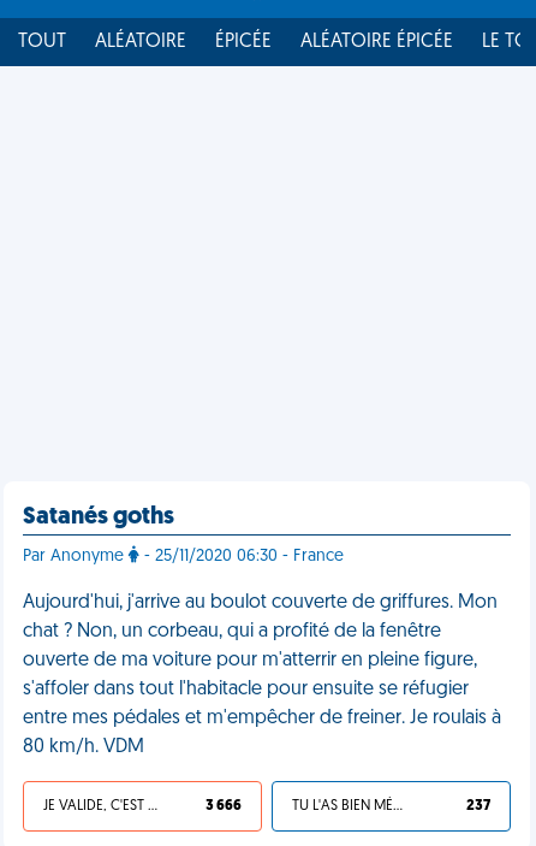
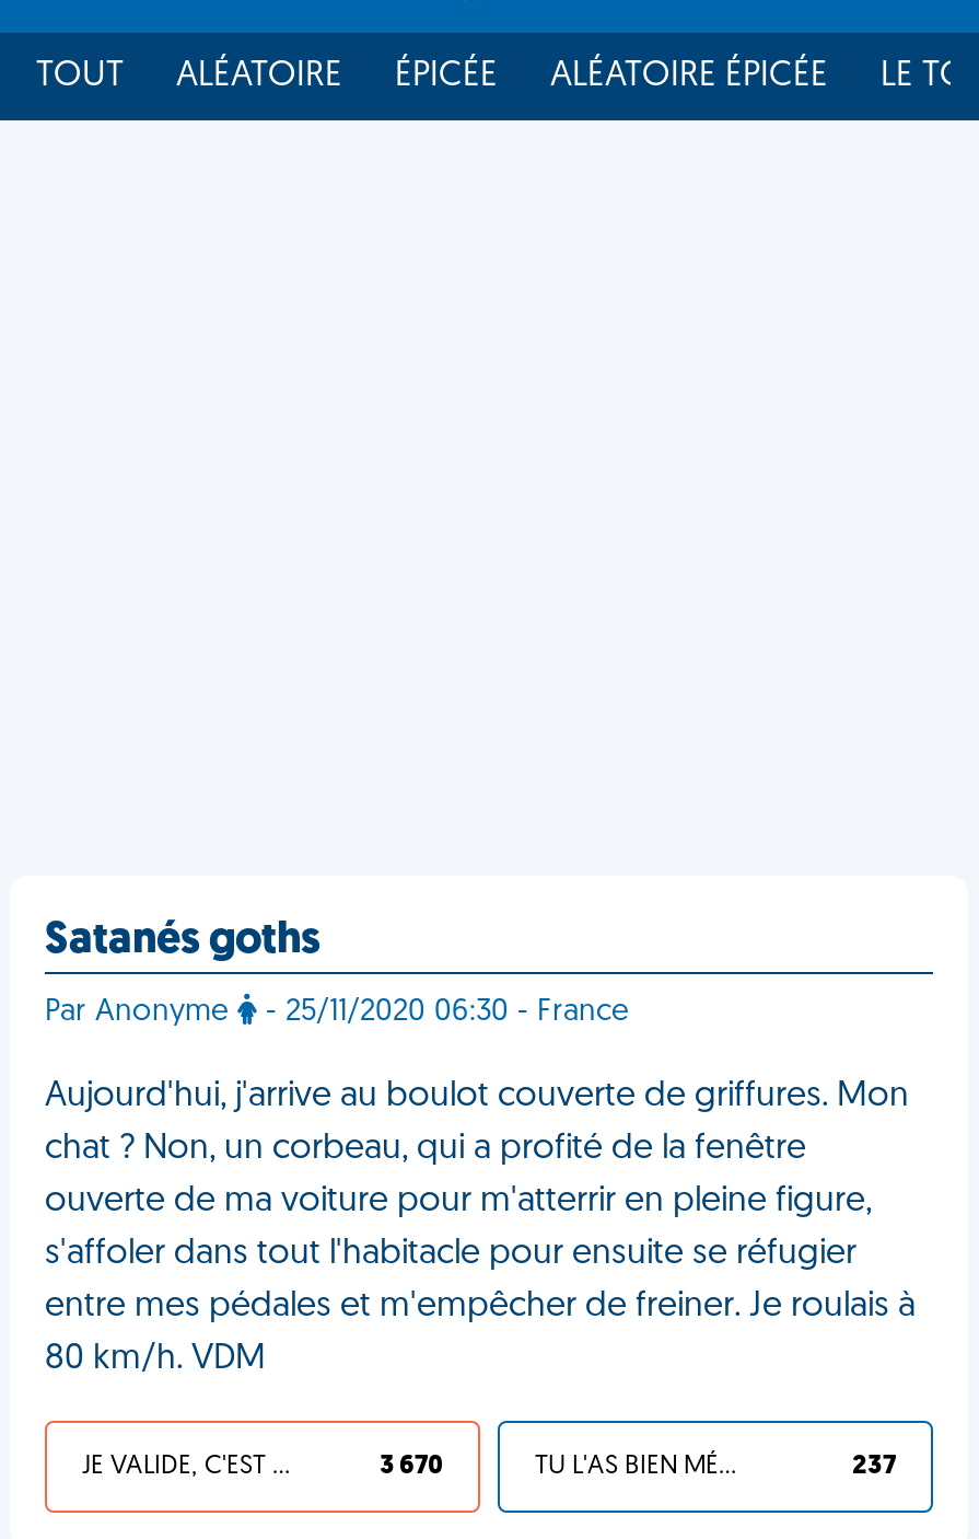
- 3 666
+ 3 670
